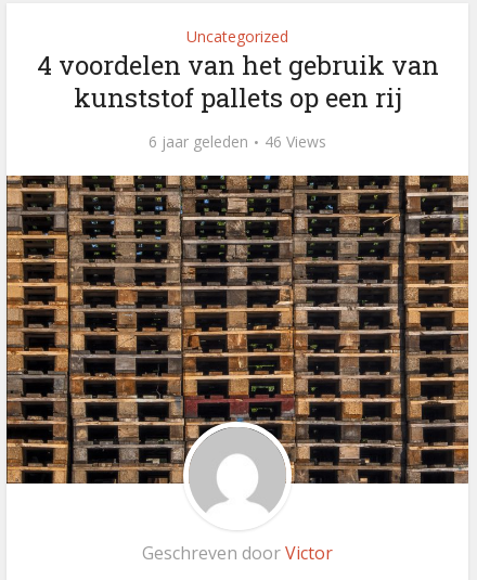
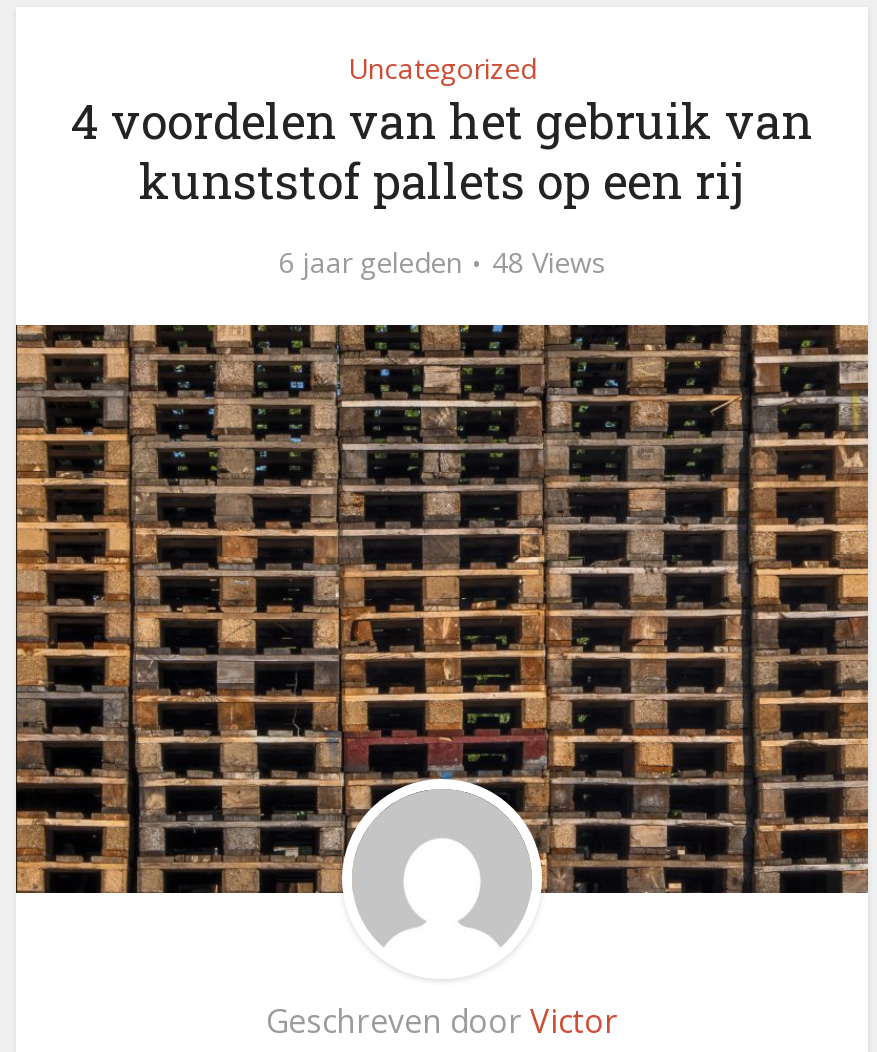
- 6 jaar geleden 46 Views
+ 6 jaar geleden 48 Views
